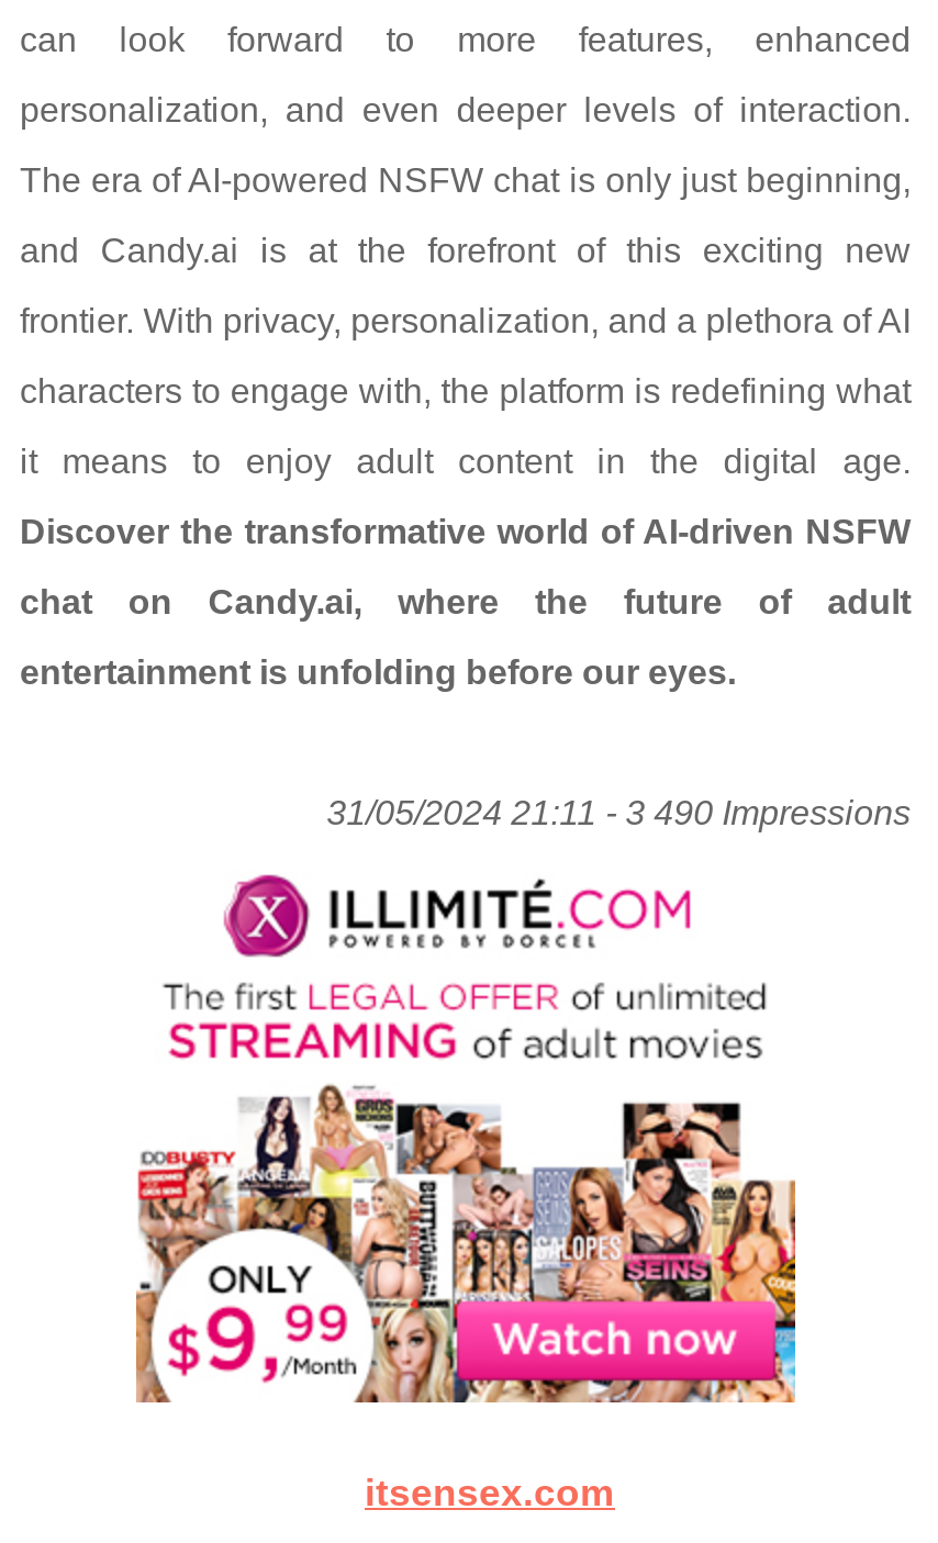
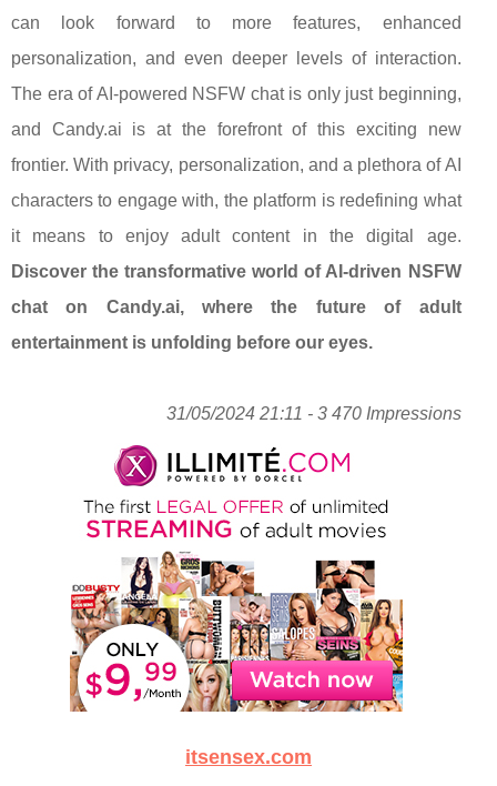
- 31/05/2024 21:11 - 3 490 Impressions
+ 31/05/2024 21:11 - 3 470 Impressions
